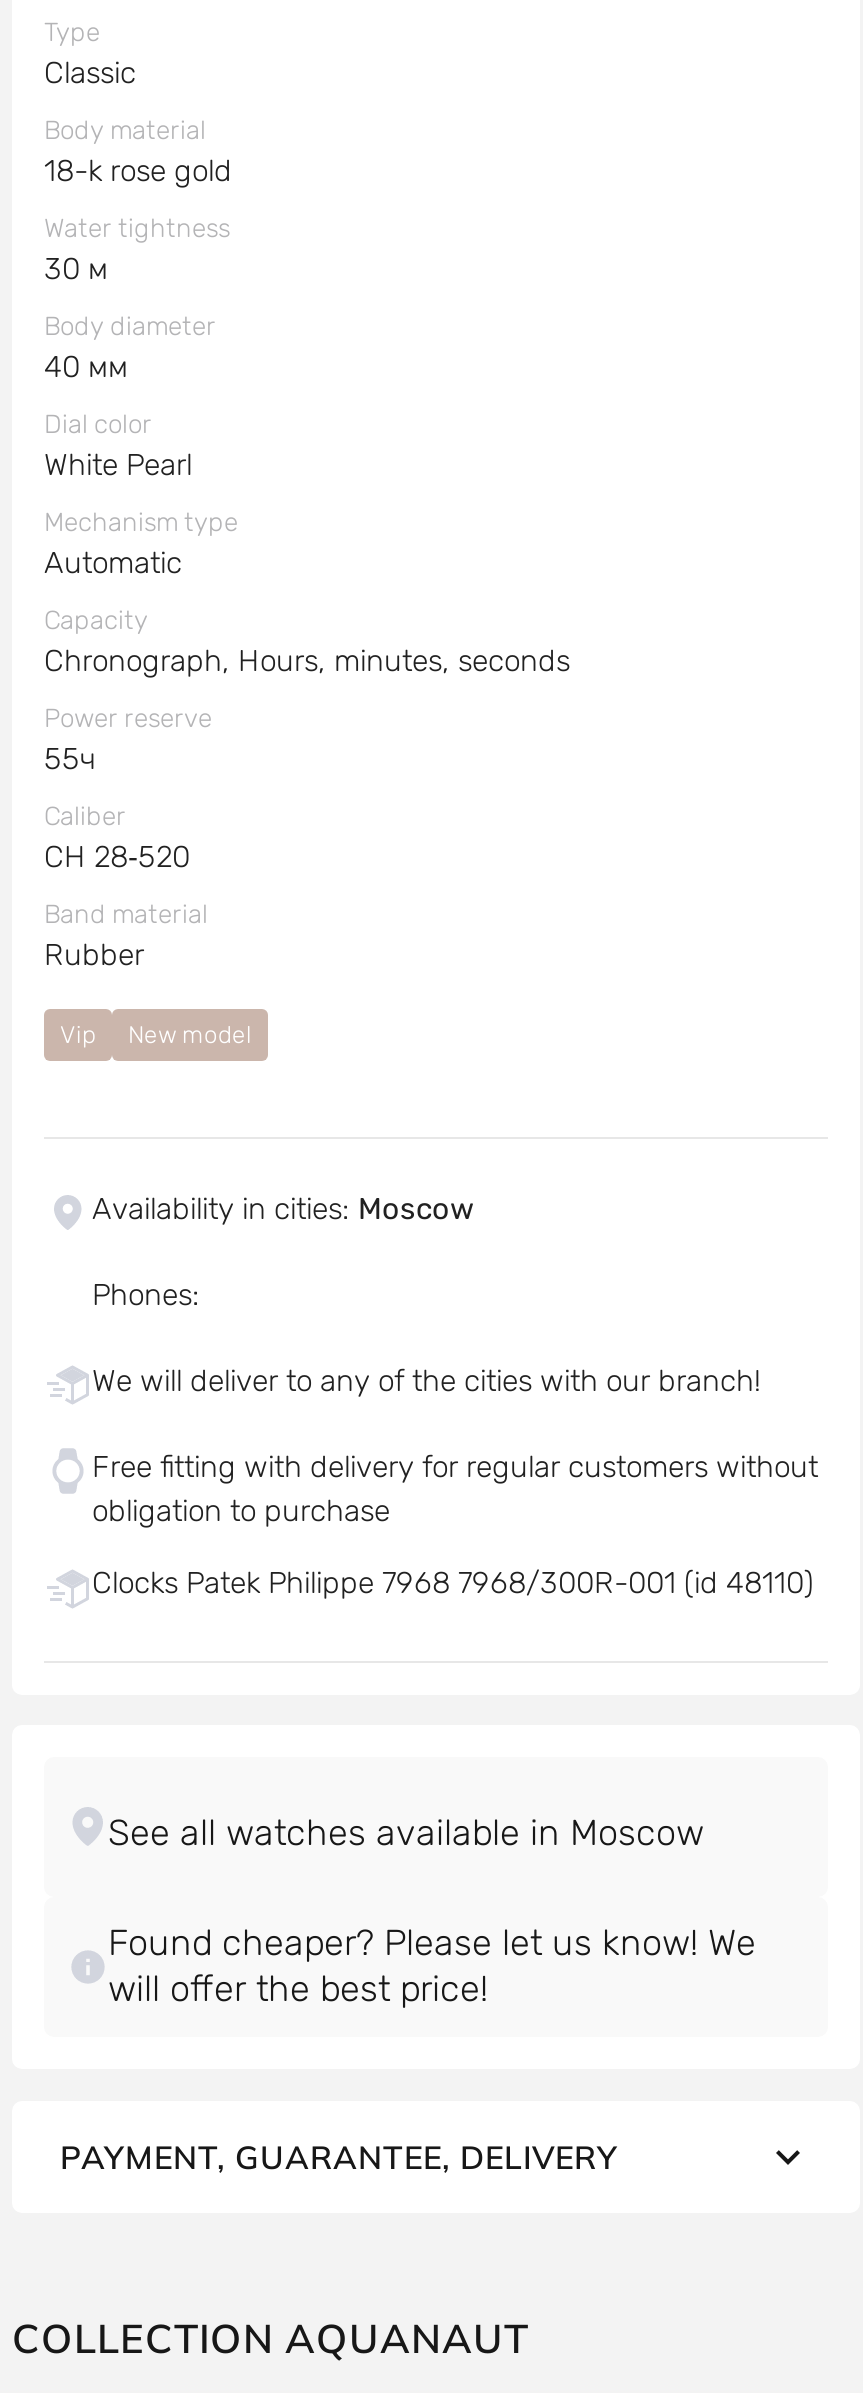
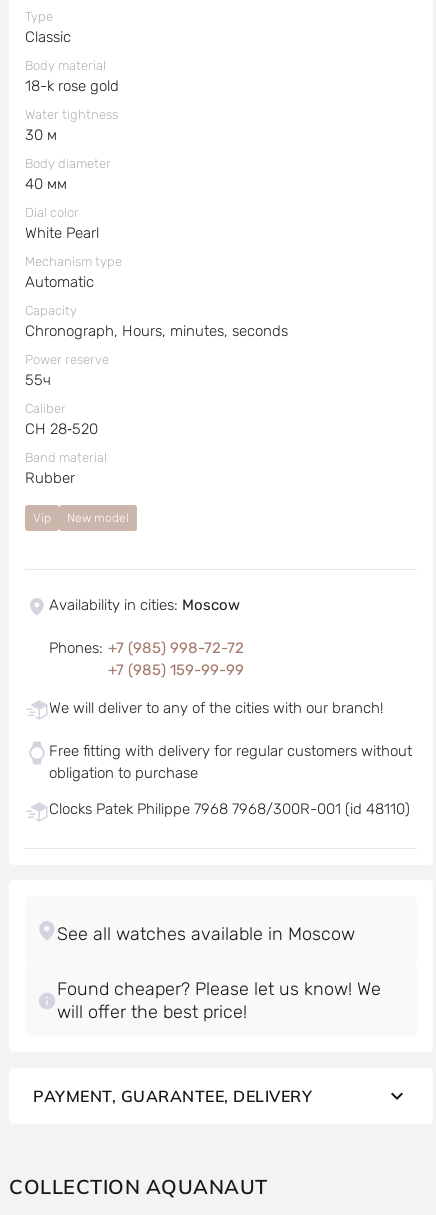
- Phones:
+ Phones: +7 (985) 998-72-72
+ +7 (985) 159-99-99
